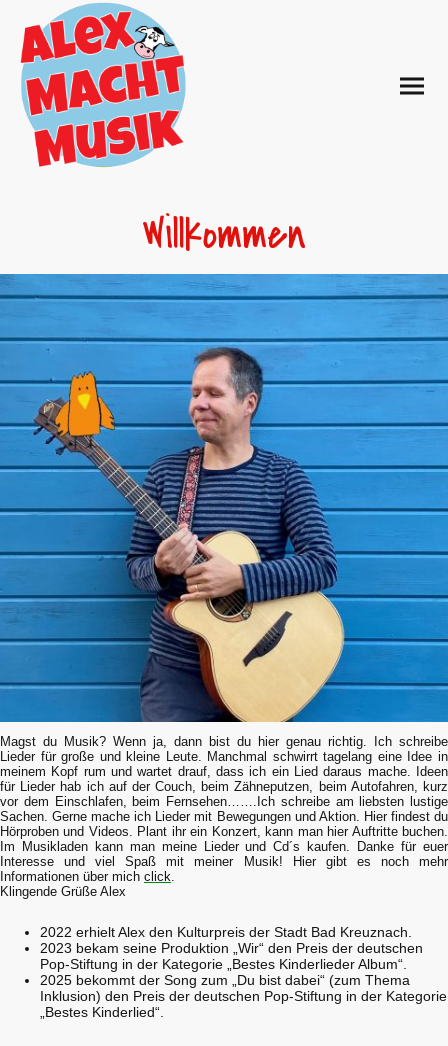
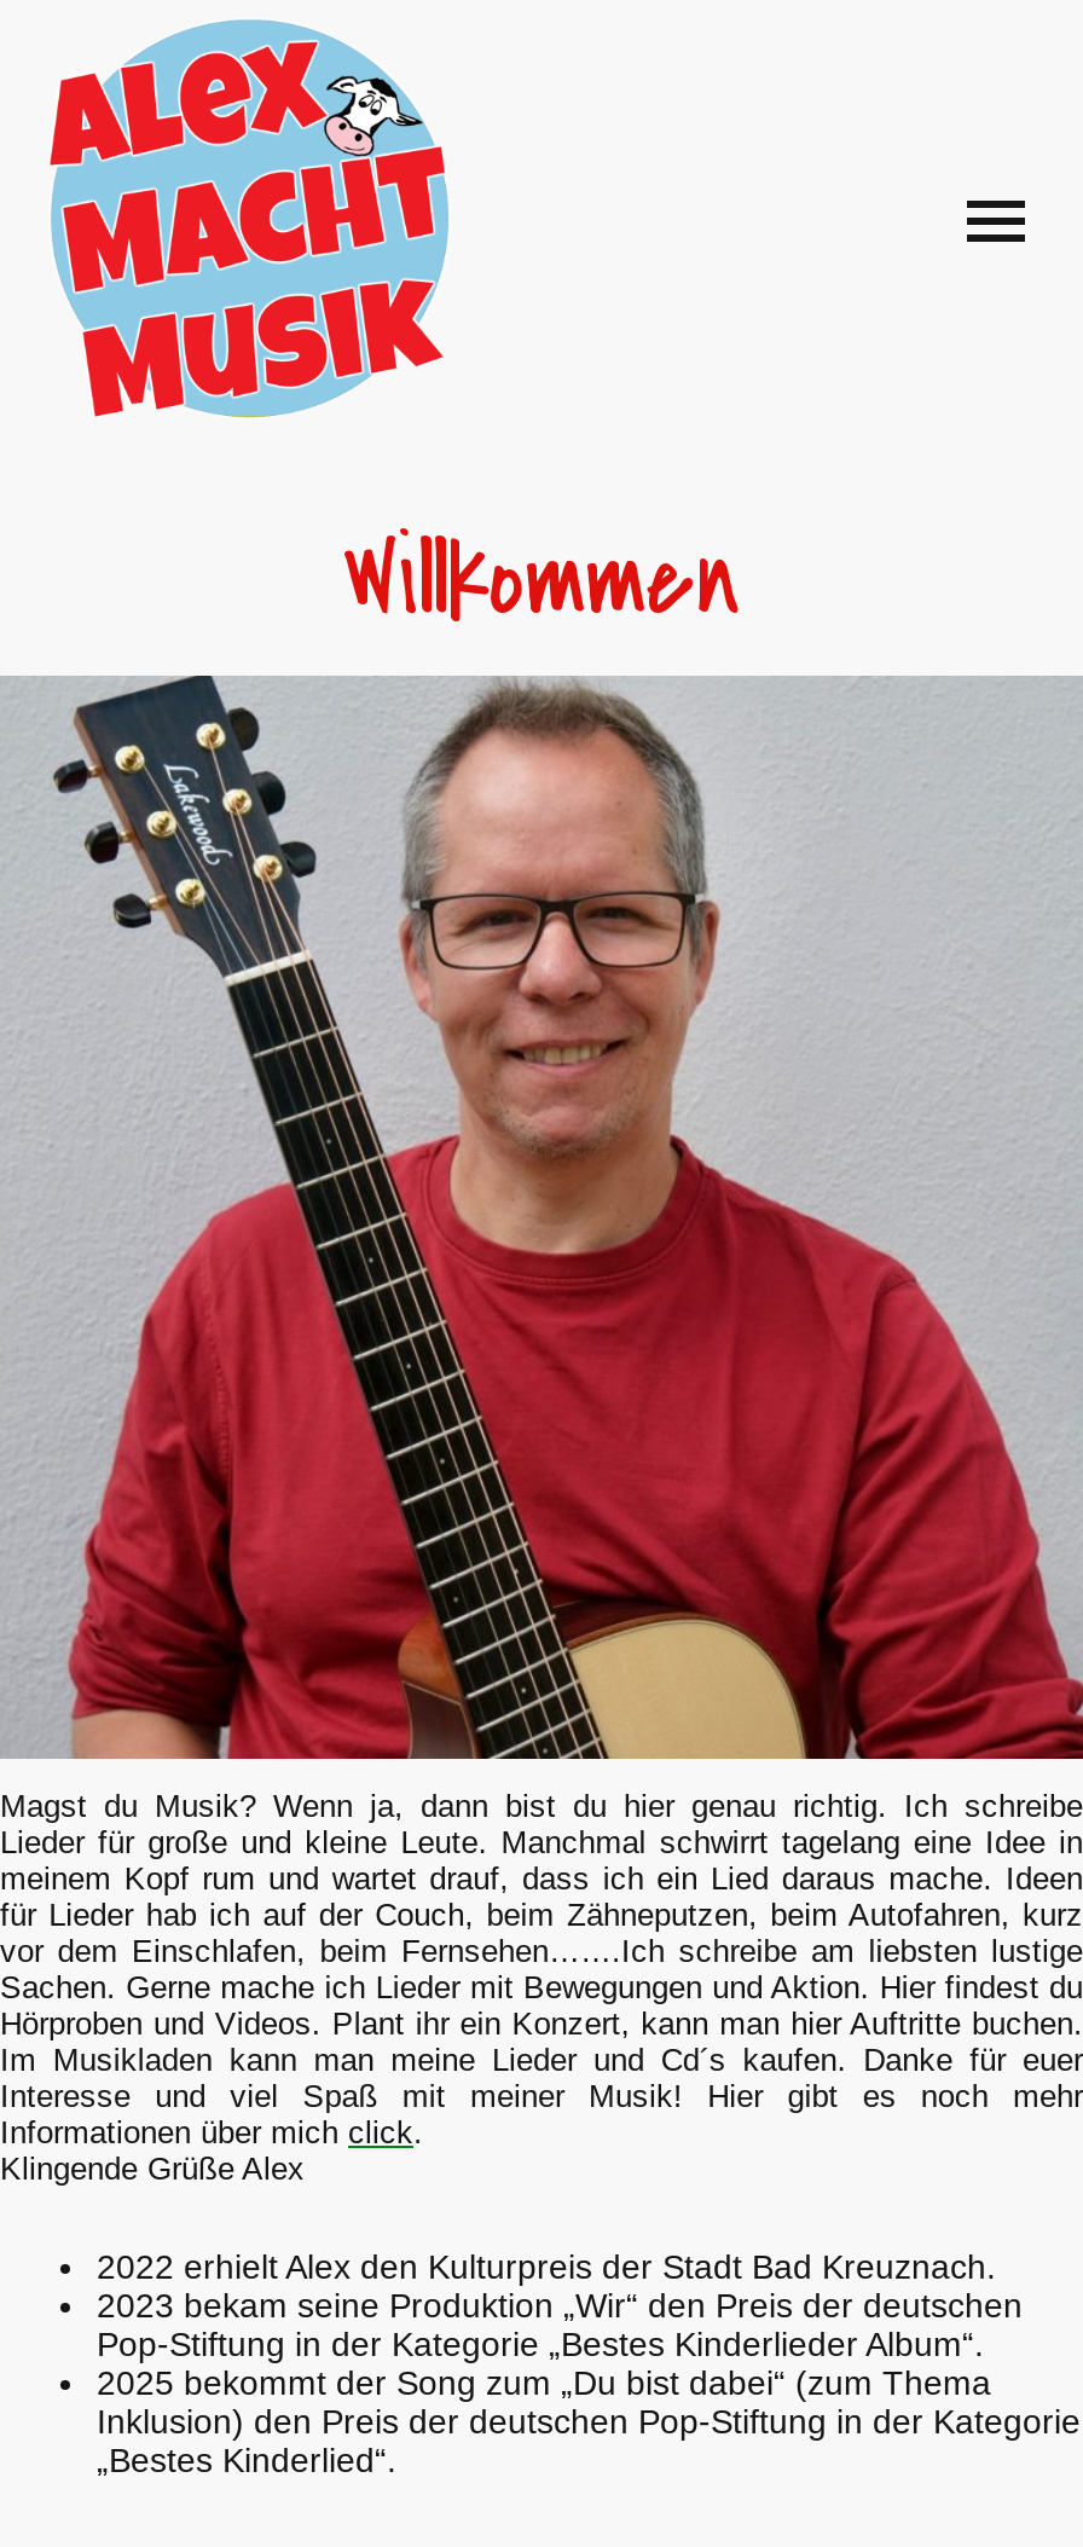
- [image]
+ [image]
